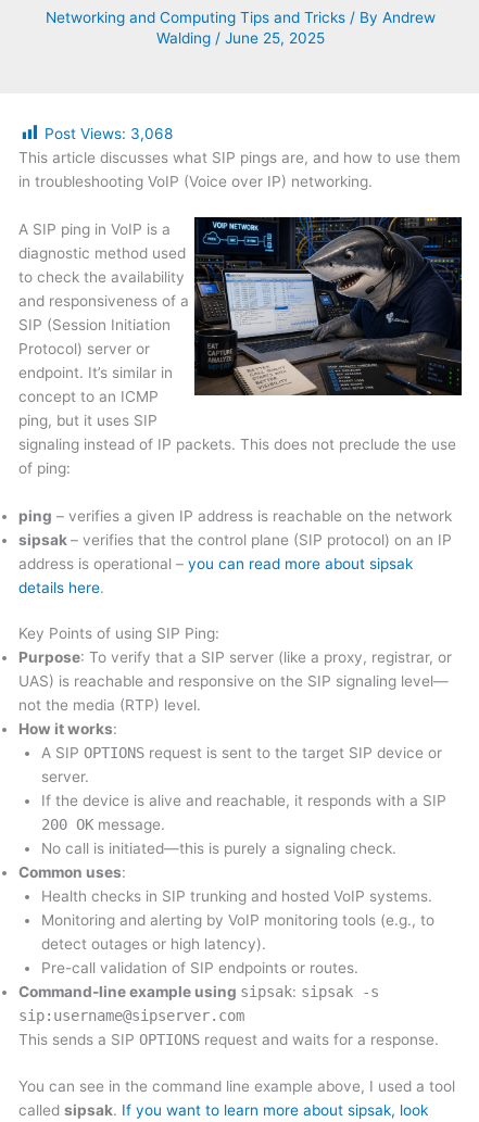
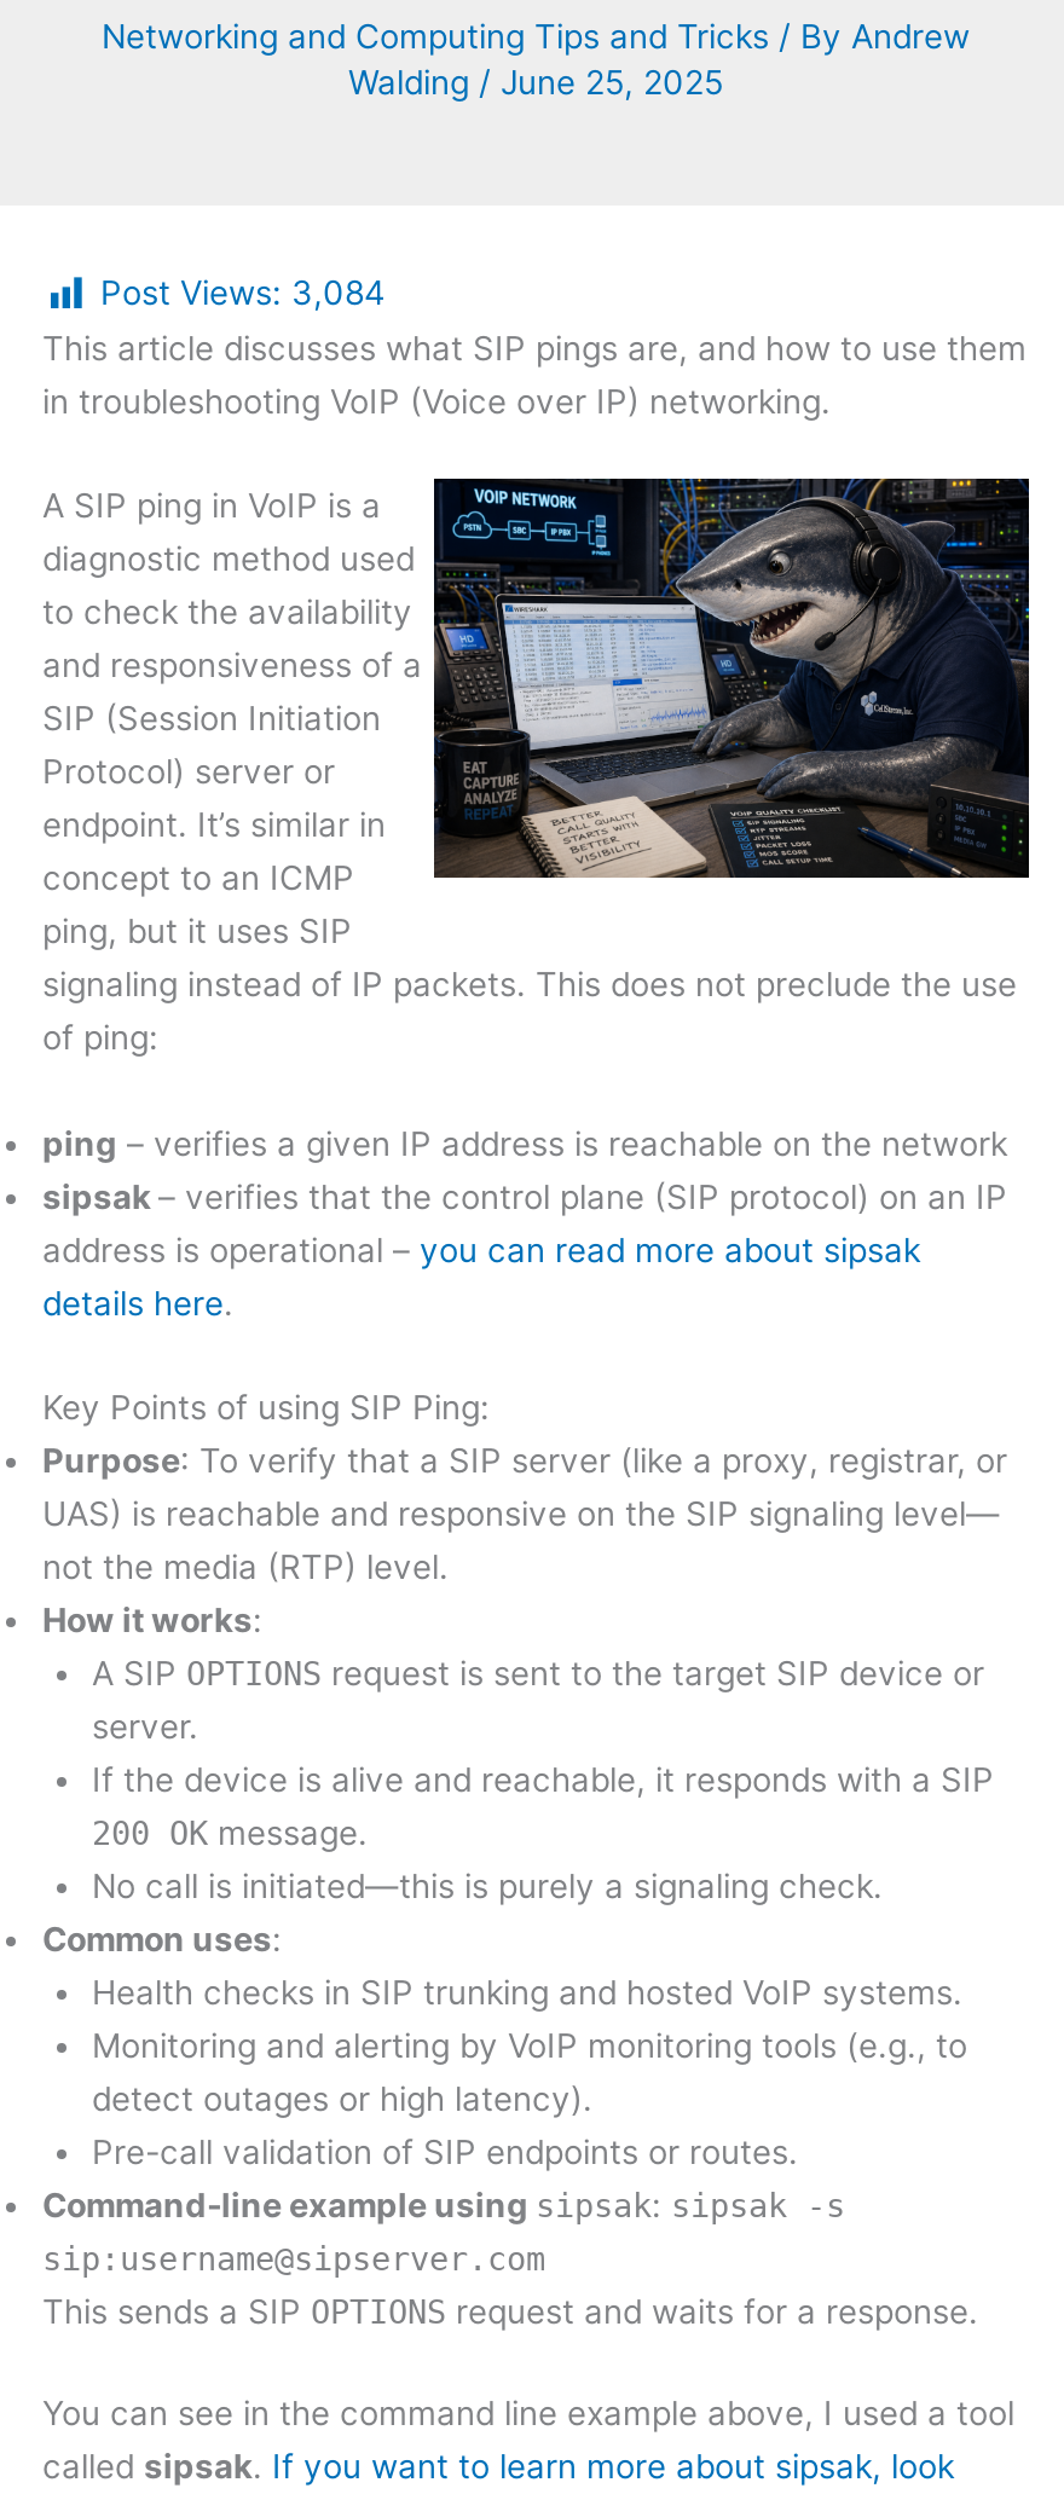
- Post Views: 3,068
+ Post Views: 3,084
